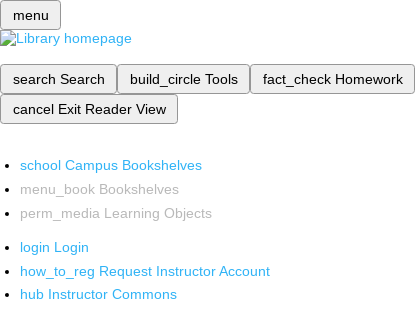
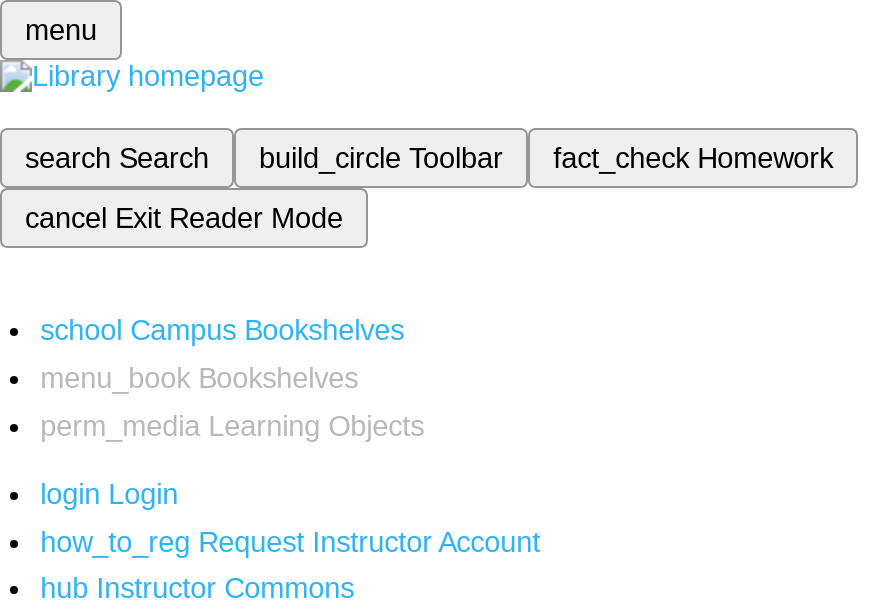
- build_circle Tools
+ build_circle Toolbar

- cancel Exit Reader View
+ cancel Exit Reader Mode
